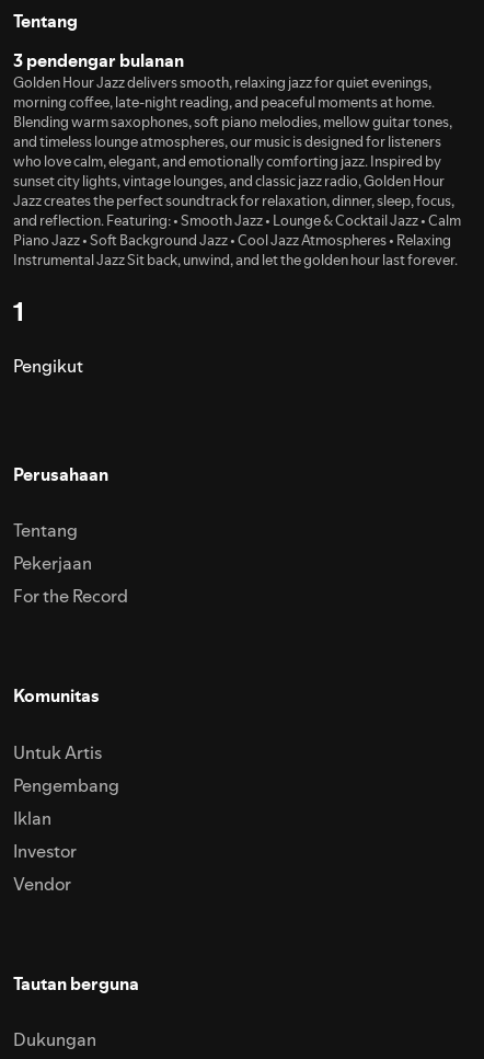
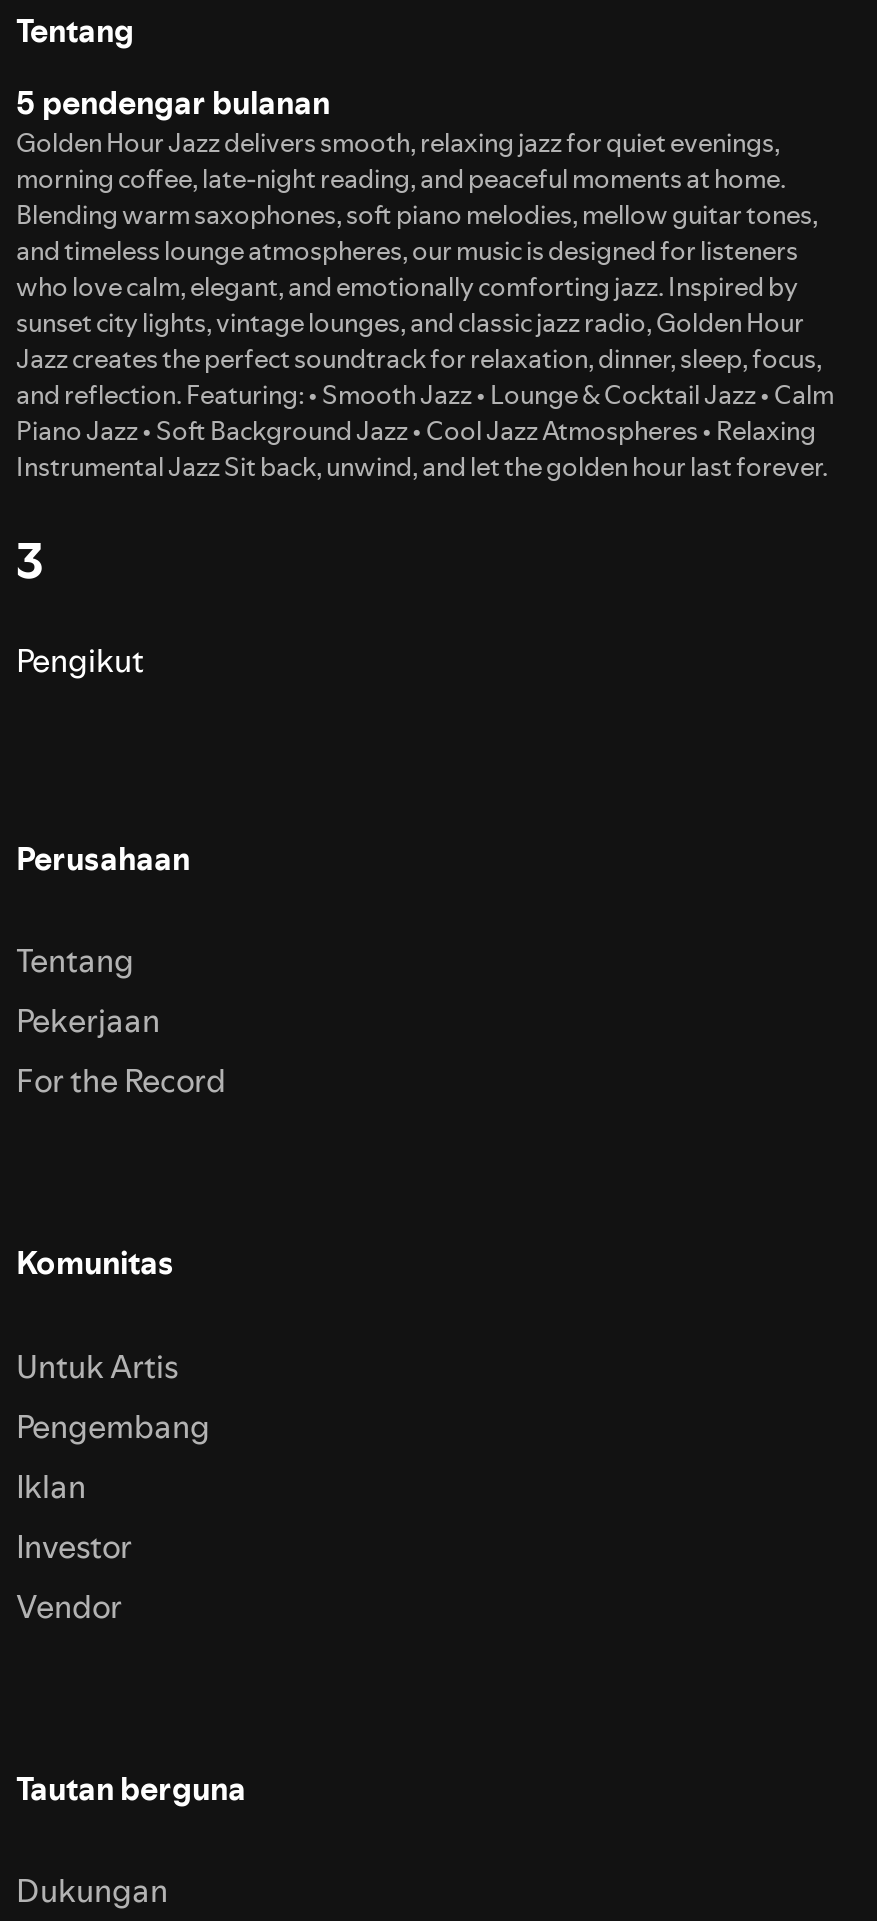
- 3 pendengar bulanan
+ 5 pendengar bulanan

- 1
+ 3
